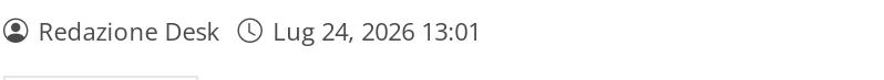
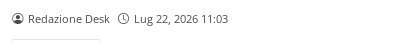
- Redazione Desk Lug 24, 2026 13:01
+ Redazione Desk Lug 22, 2026 11:03
